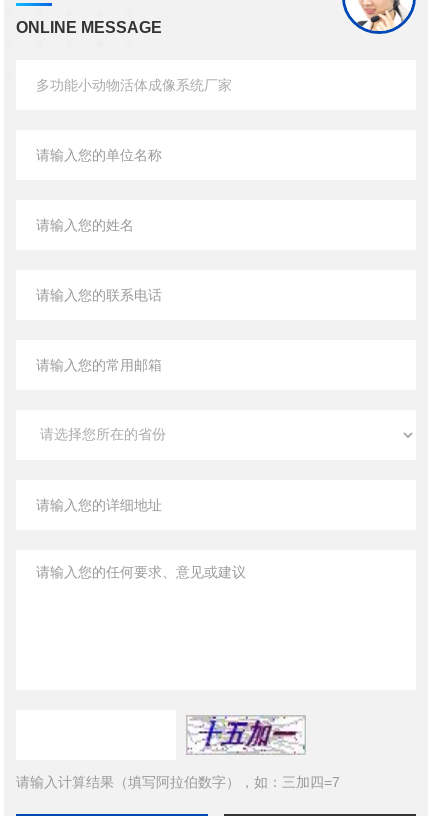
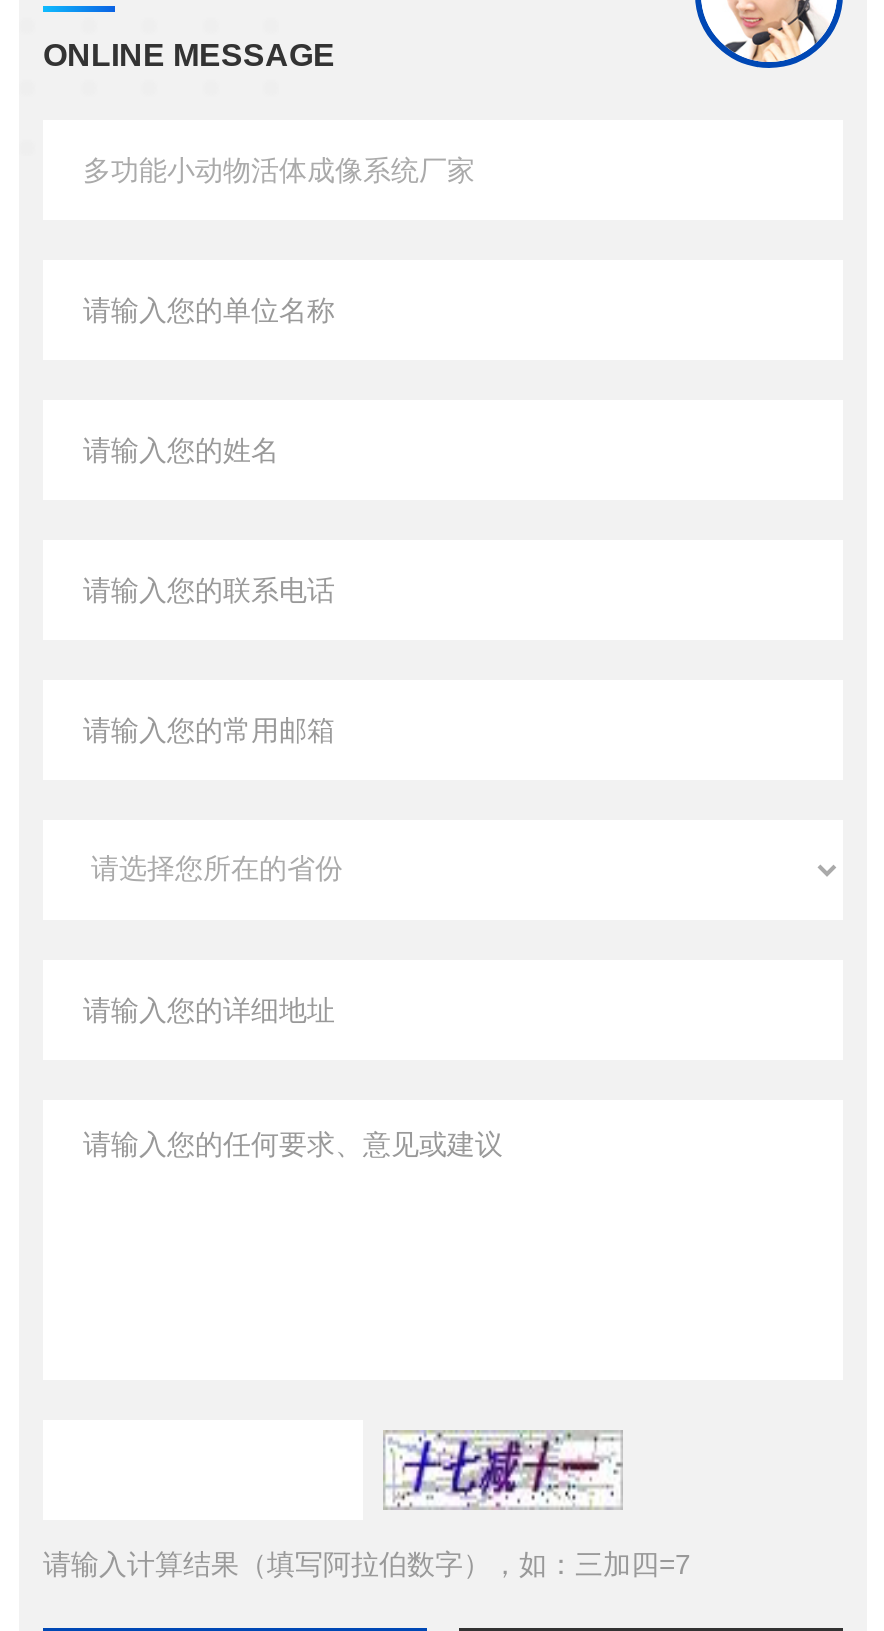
- [image]
+ [image]
